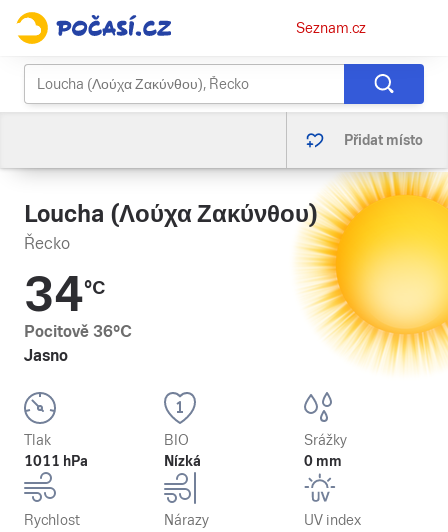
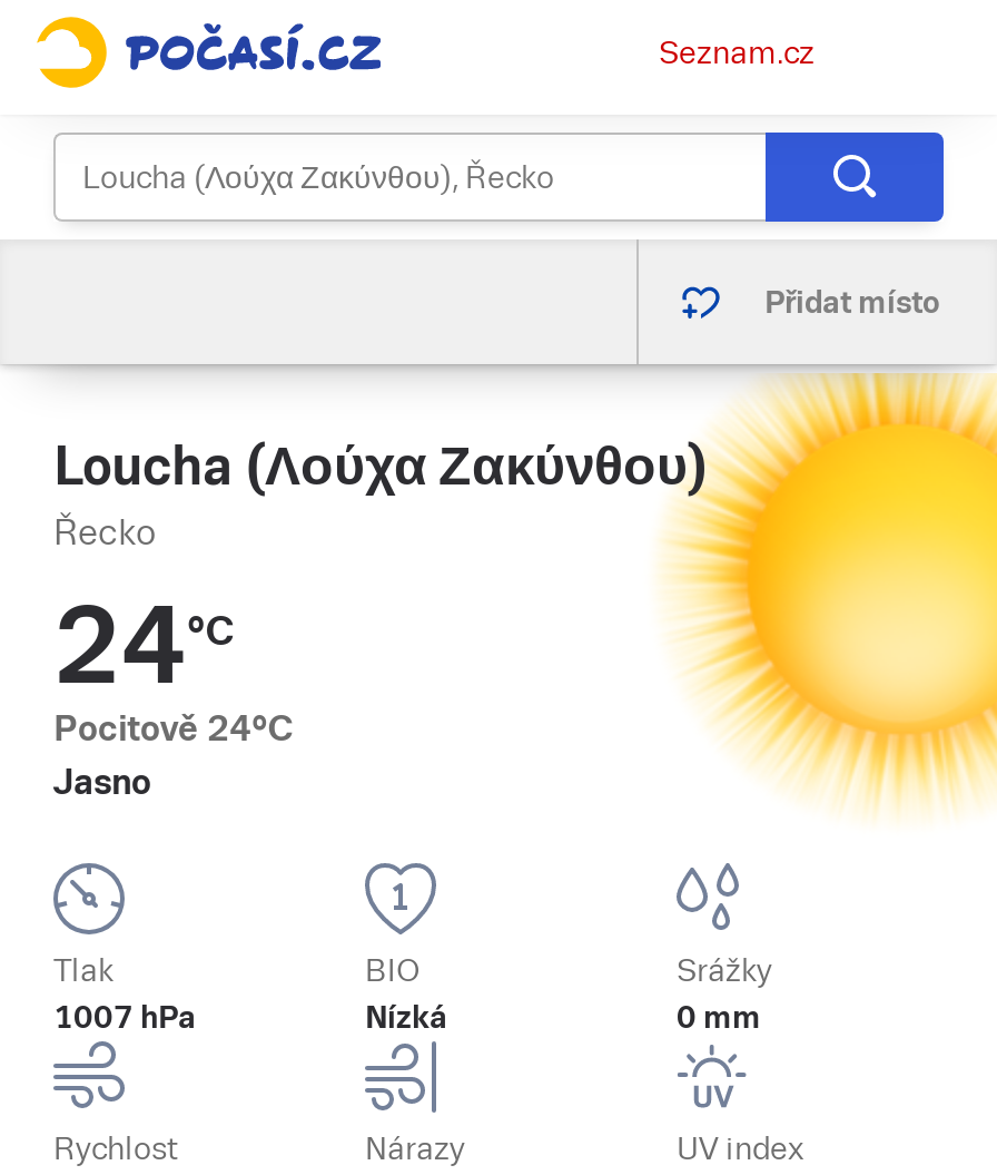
- 34°C
+ 24°C

- Pocitově 36°C
+ Pocitově 24°C

- 1011 hPa
+ 1007 hPa
